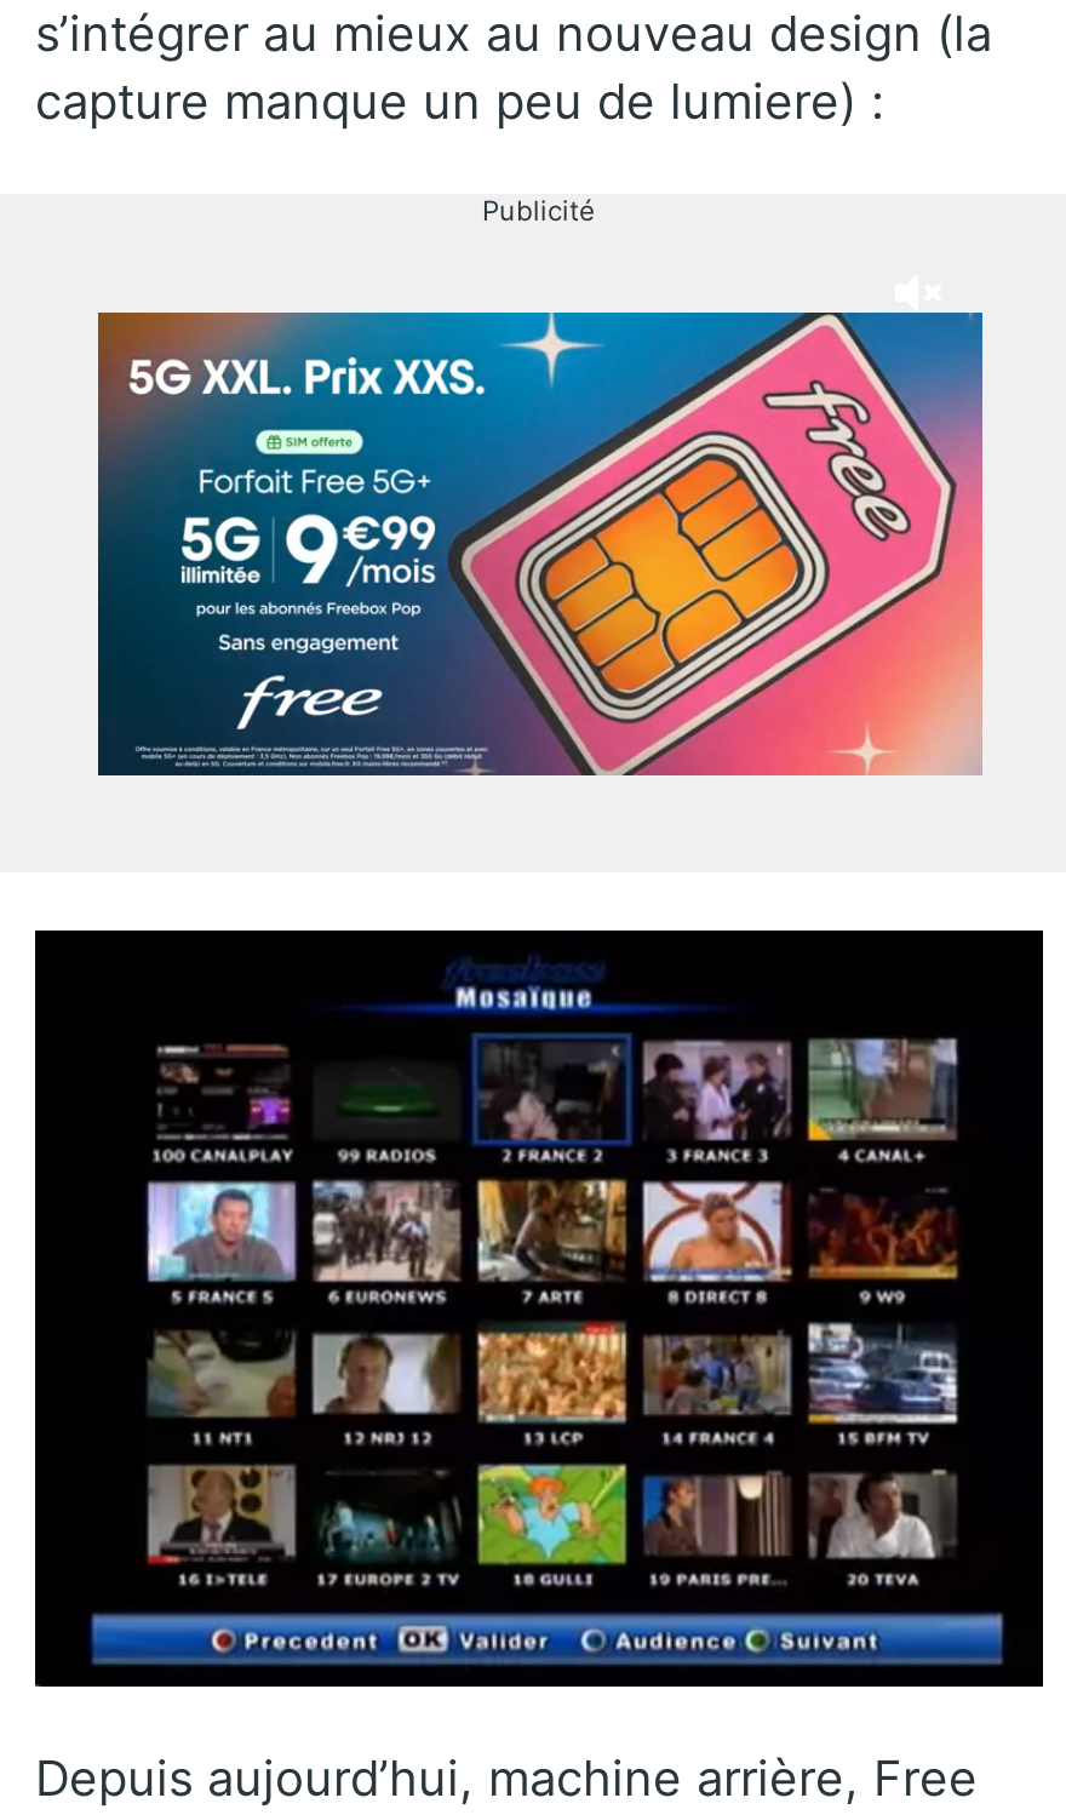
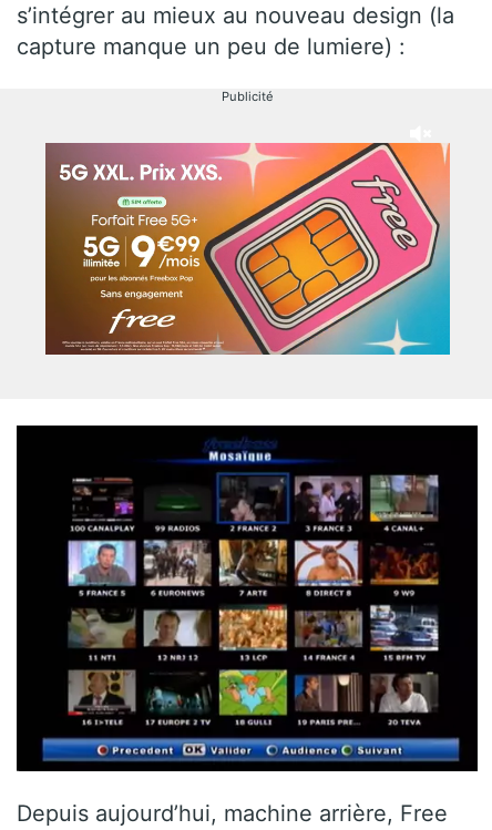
- [image]
+ [image]
